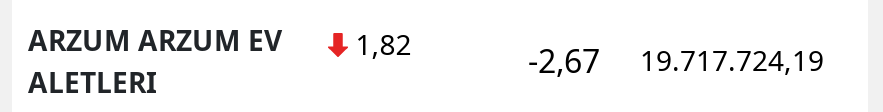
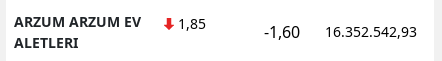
- ARZUM ARZUM EV 1,82
+ ARZUM ARZUM EV 1,85

- -2,67
+ -1,60

- 19.717.724,19
+ 16.352.542,93
